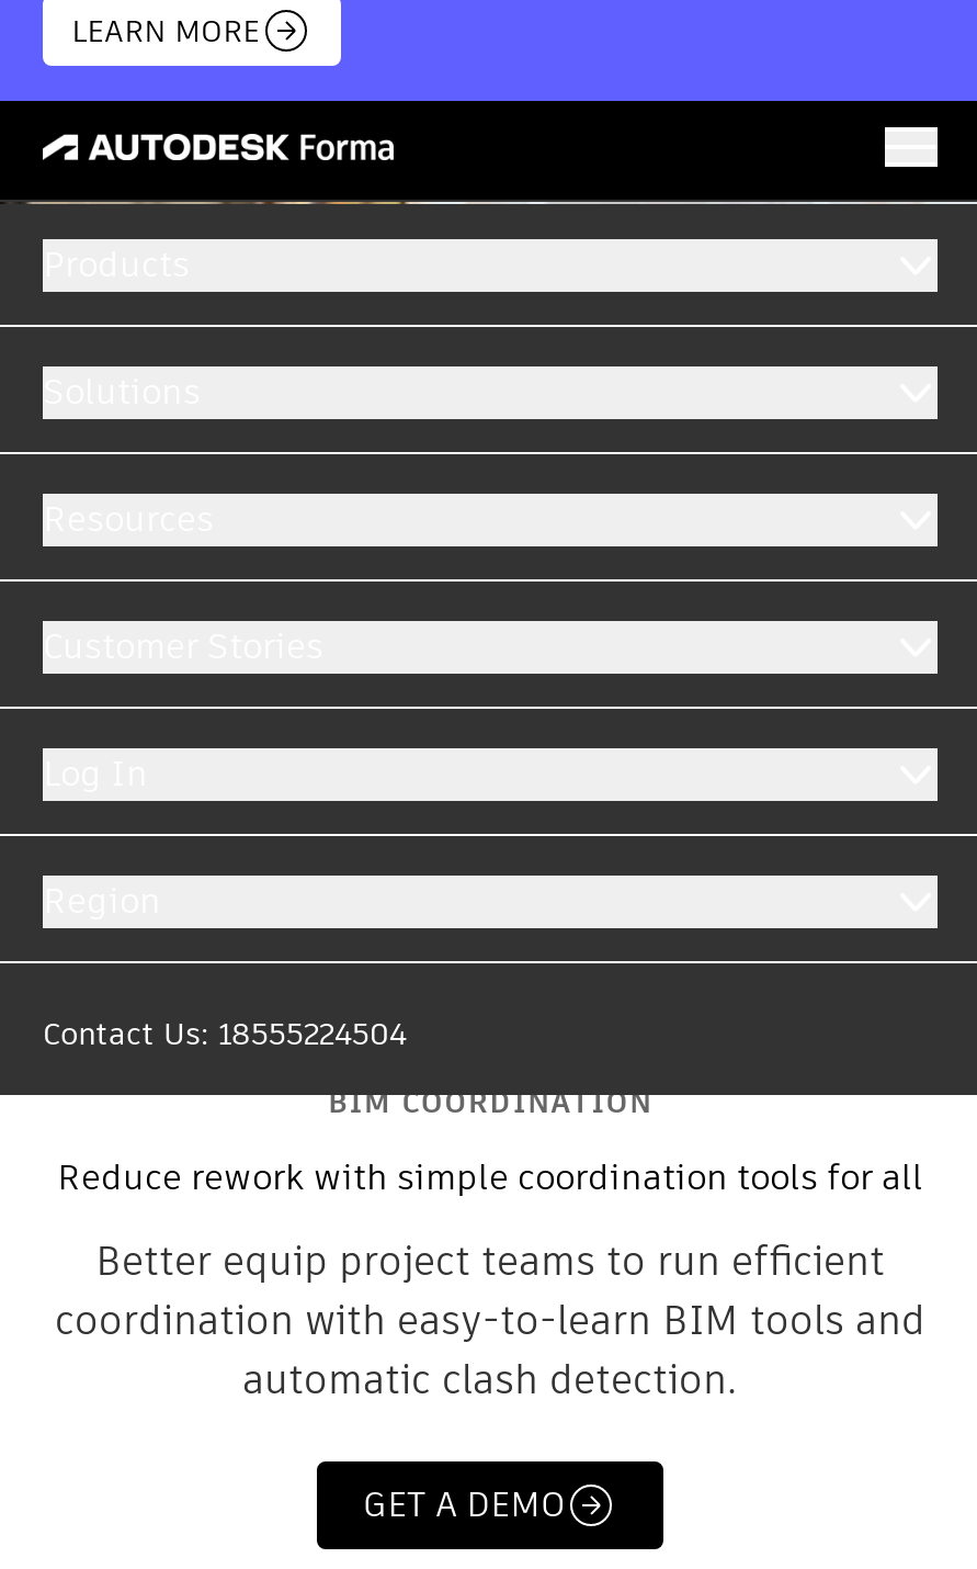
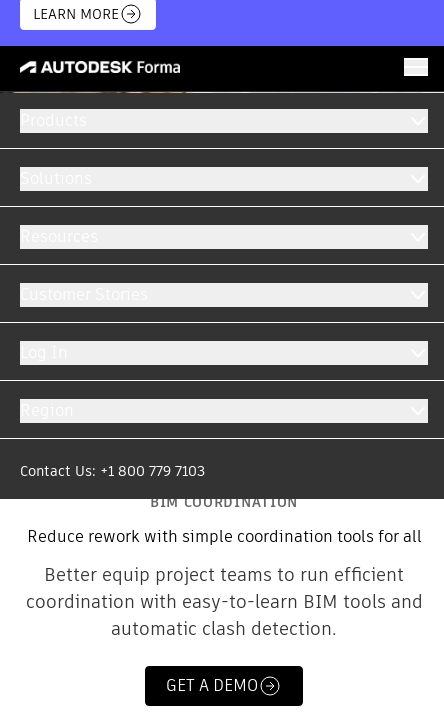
- Contact Us: 18555224504
+ Contact Us: +1 800 779 7103
